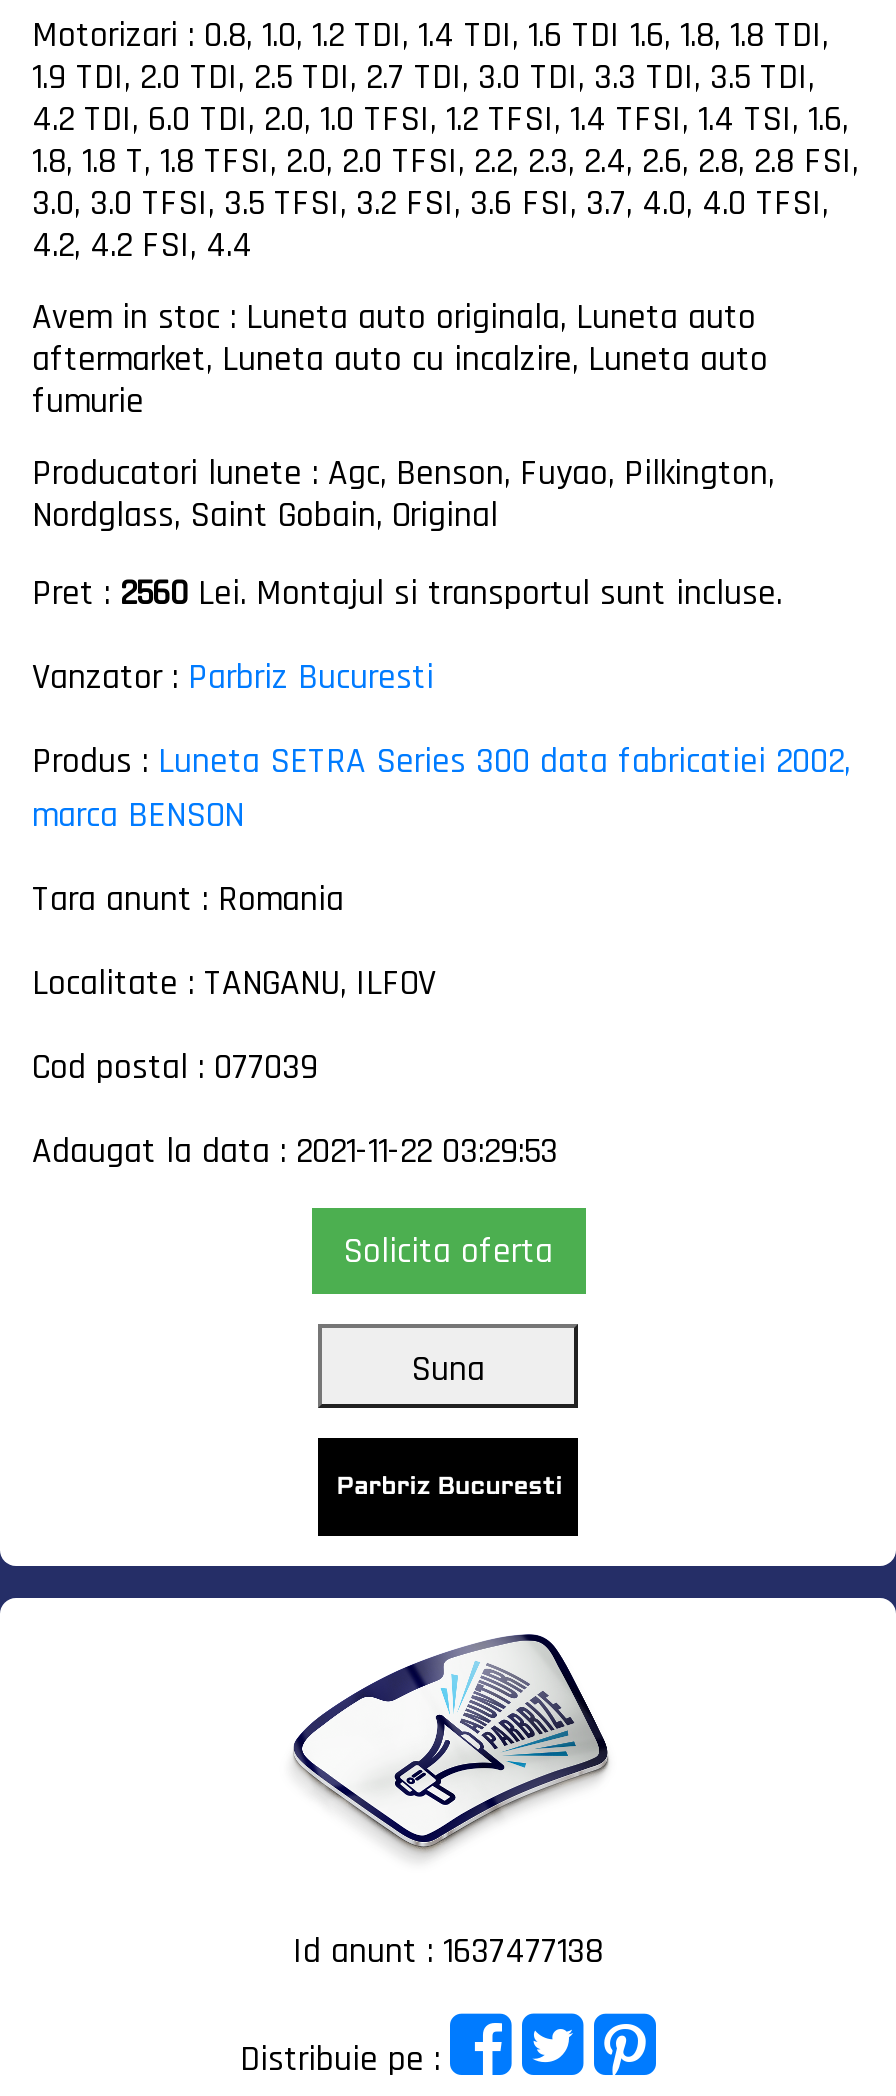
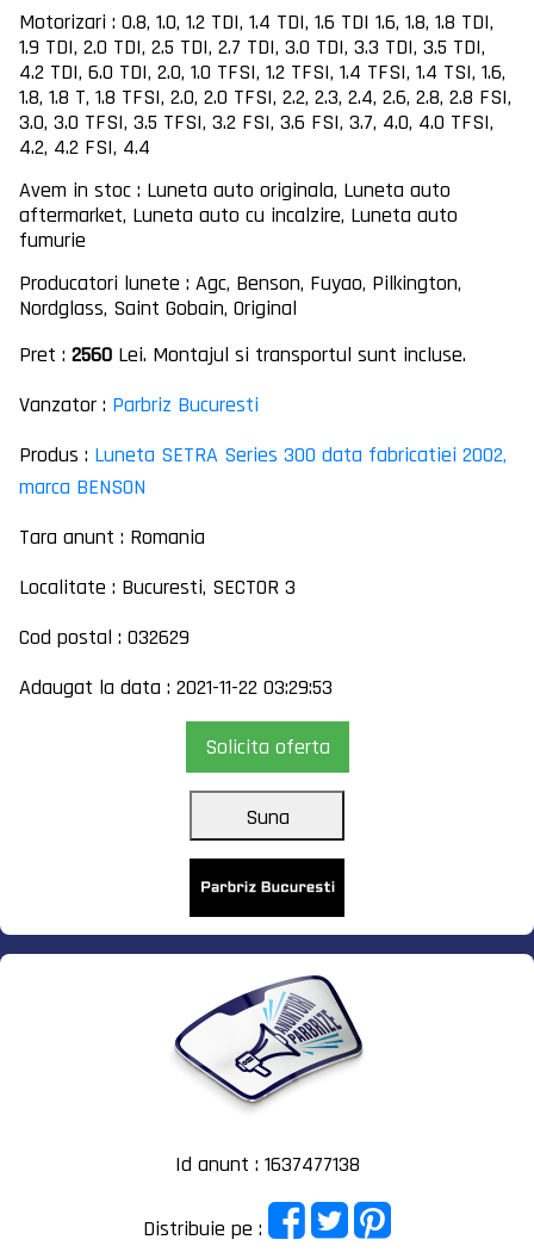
- Localitate : TANGANU, ILFOV
+ Localitate : Bucuresti, SECTOR 3

- Cod postal : 077039
+ Cod postal : 032629
